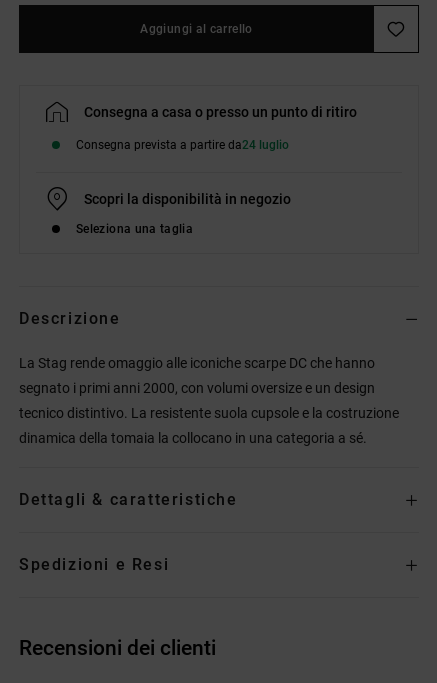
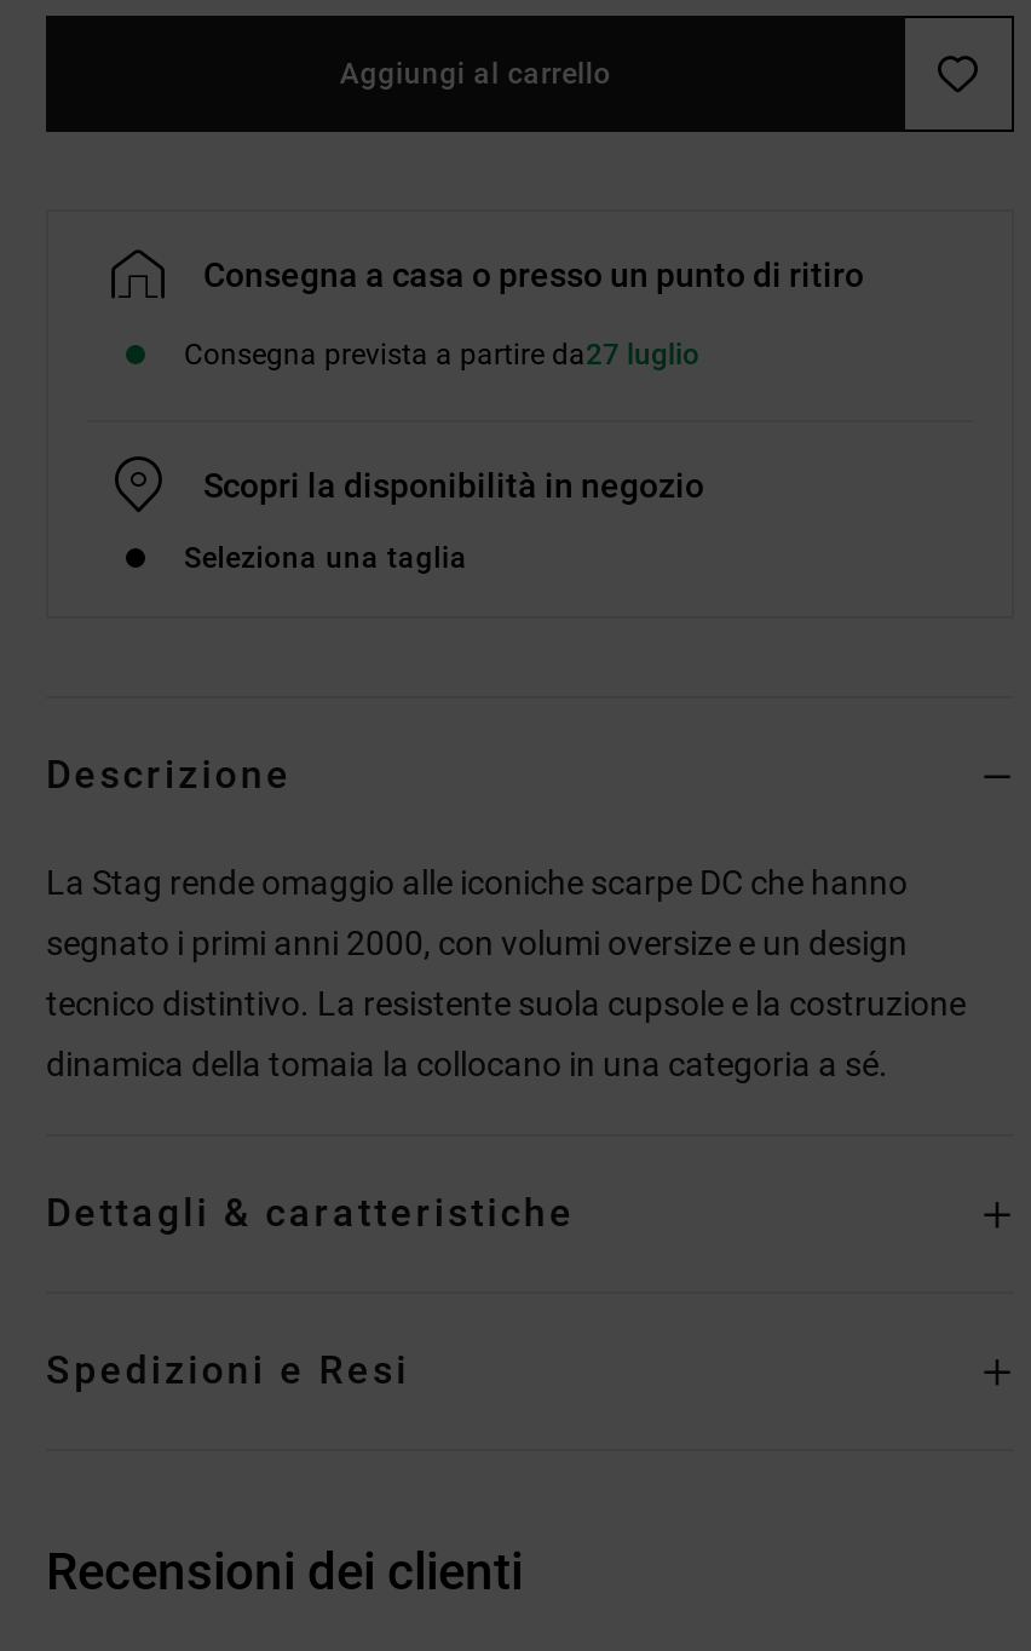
- Consegna prevista a partire da24 luglio
+ Consegna prevista a partire da27 luglio
